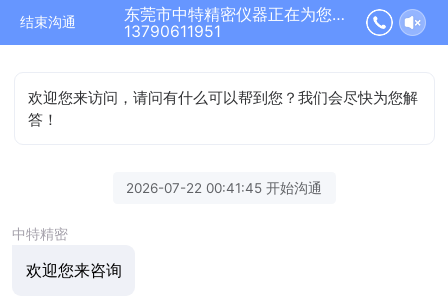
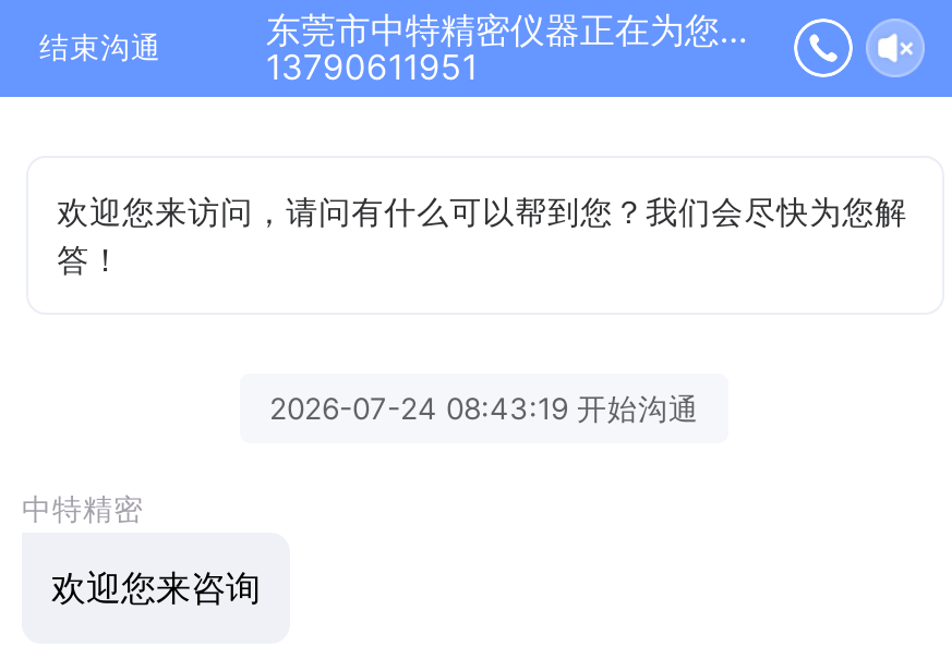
- 2026-07-22 00:41:45 开始沟通
+ 2026-07-24 08:43:19 开始沟通
